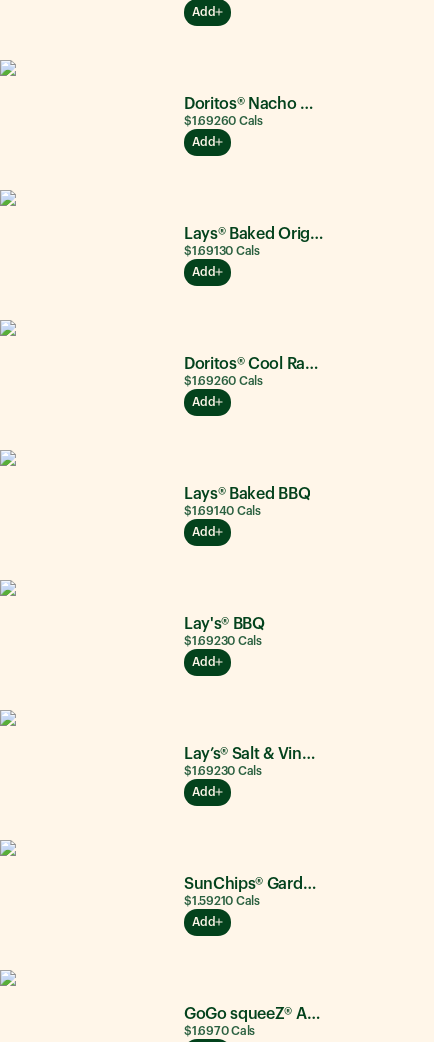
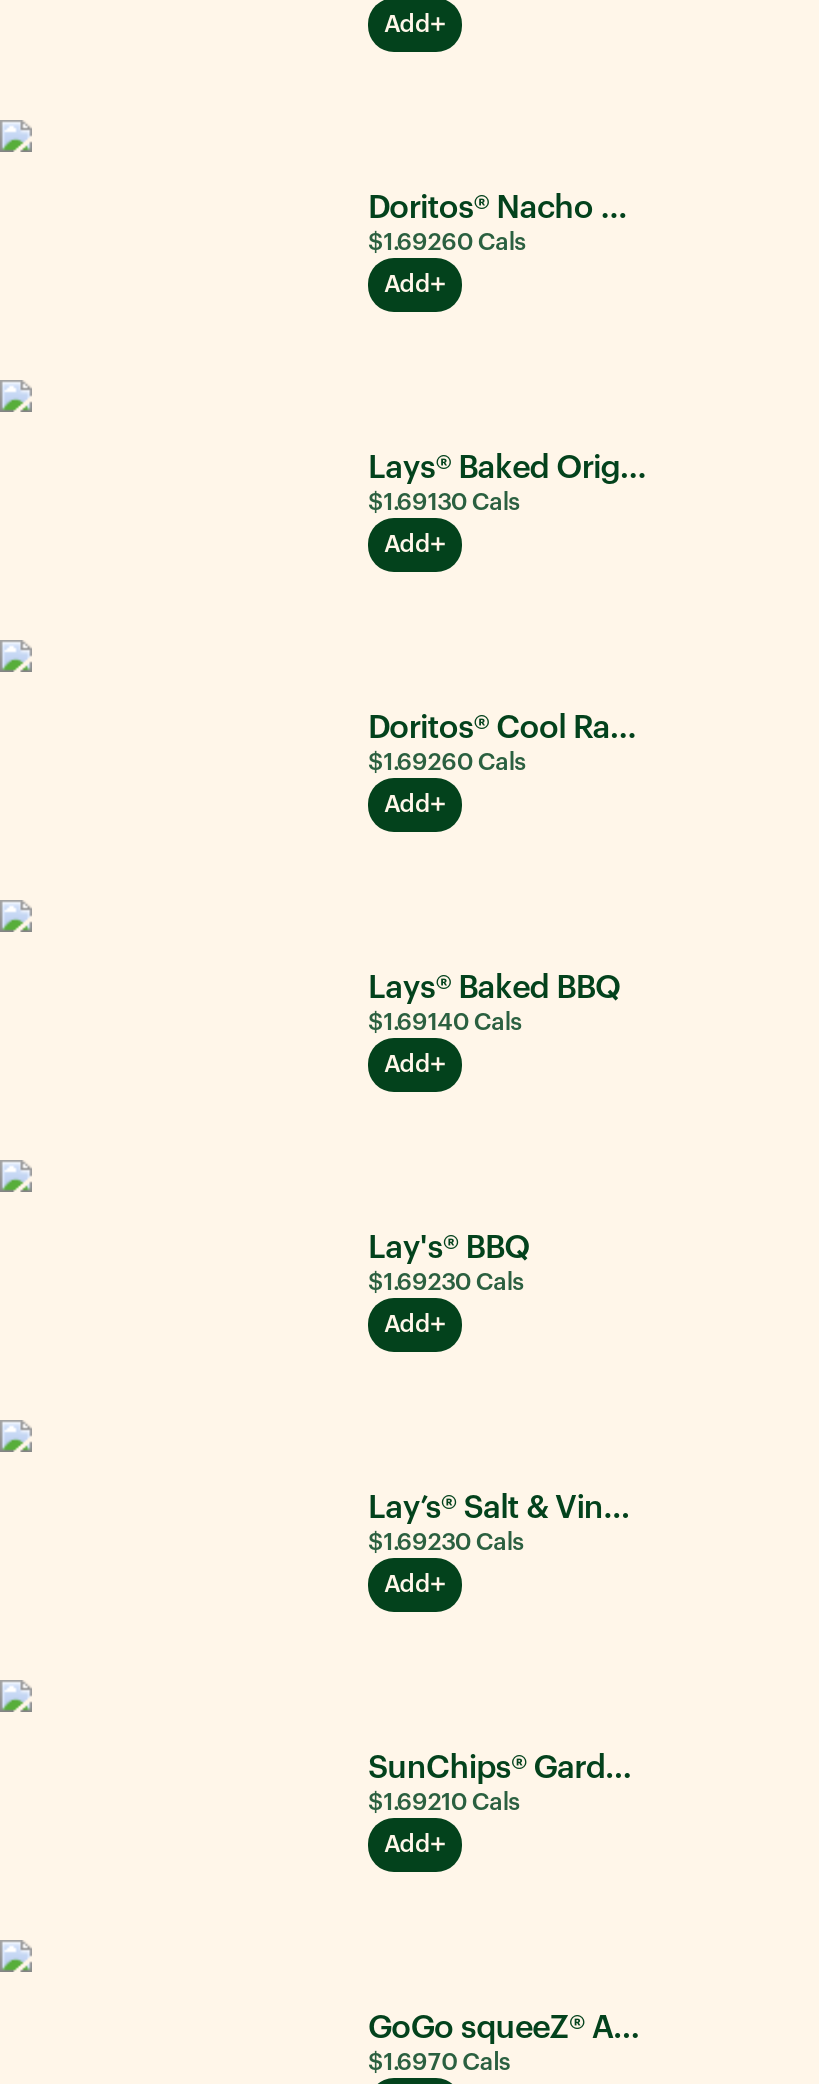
- $1.59210 Cals
+ $1.69210 Cals
